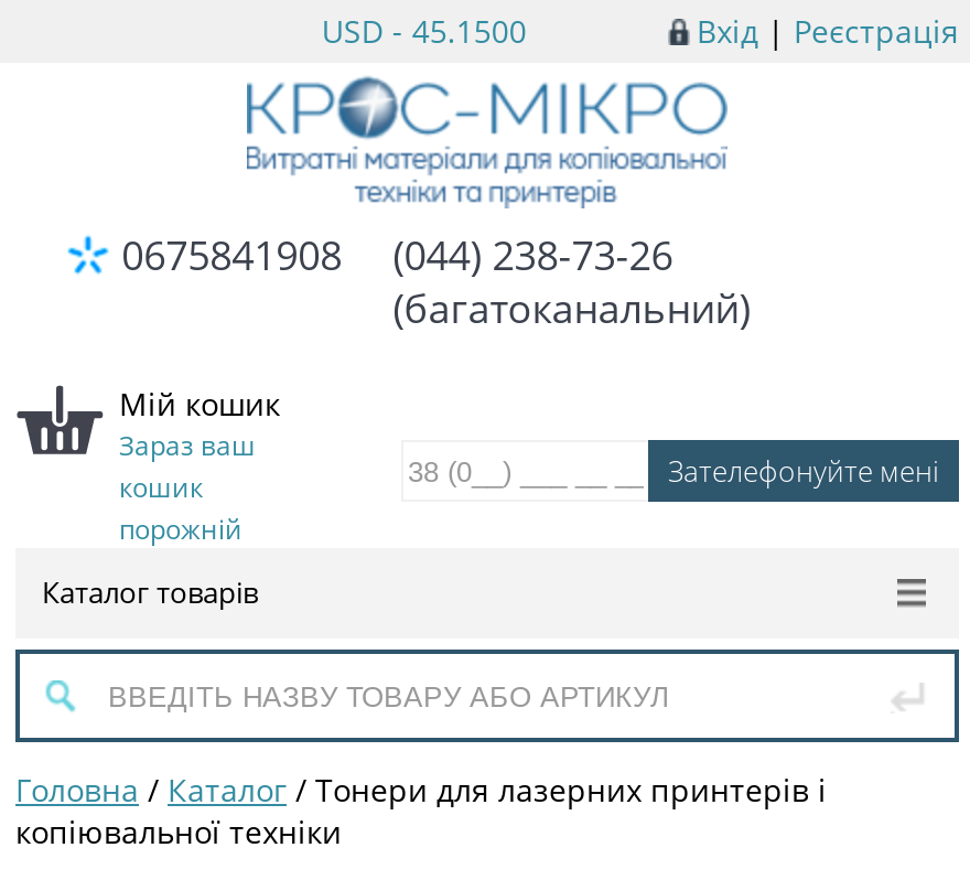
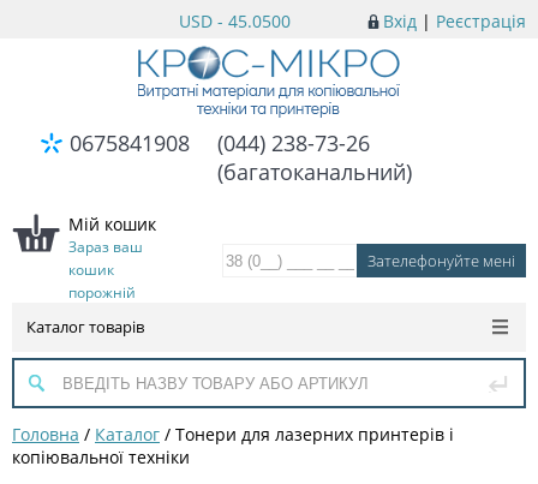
- USD - 45.1500
+ USD - 45.0500
